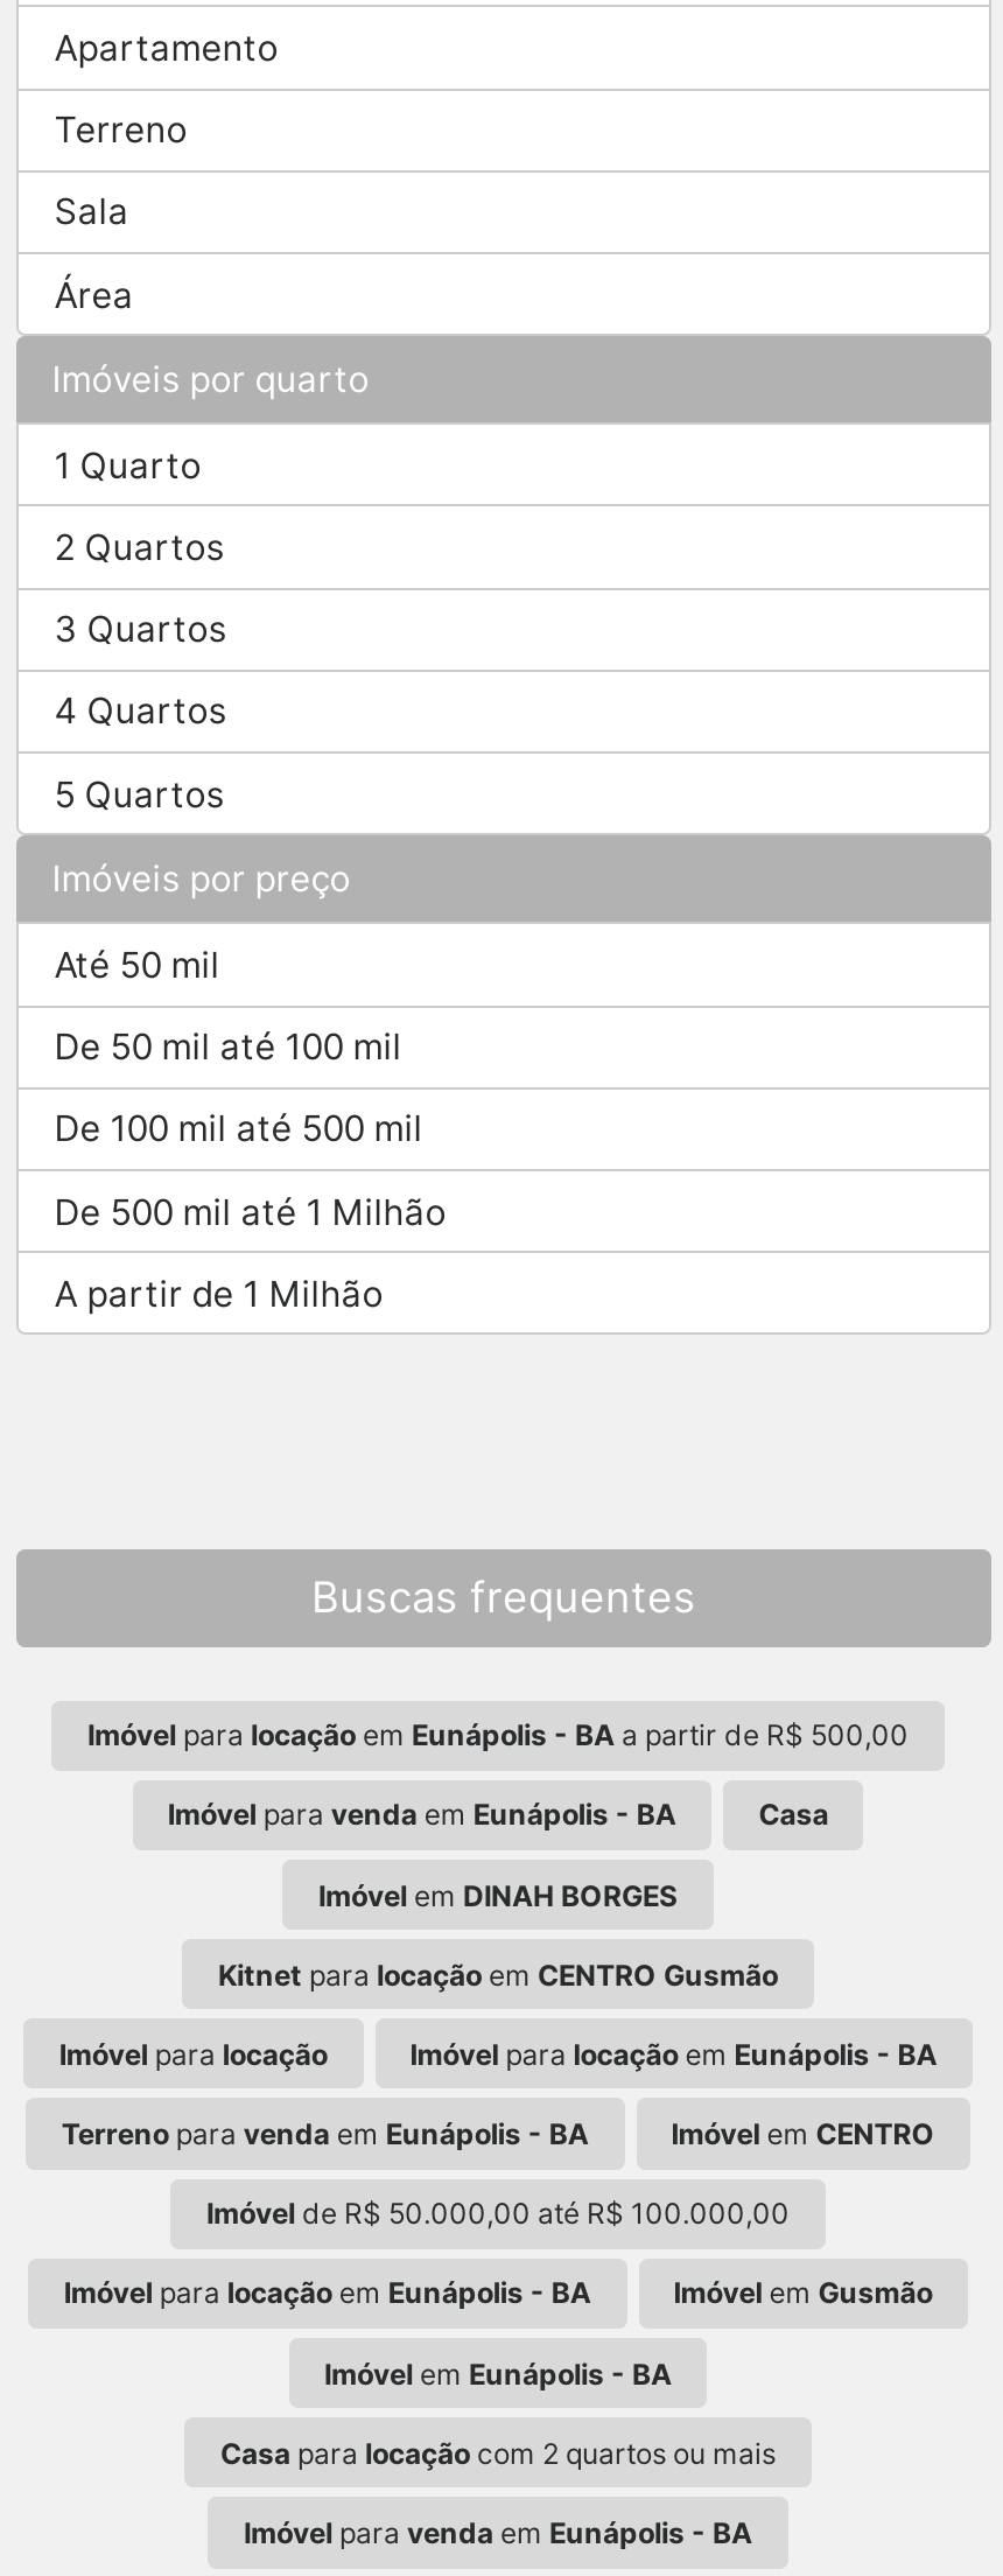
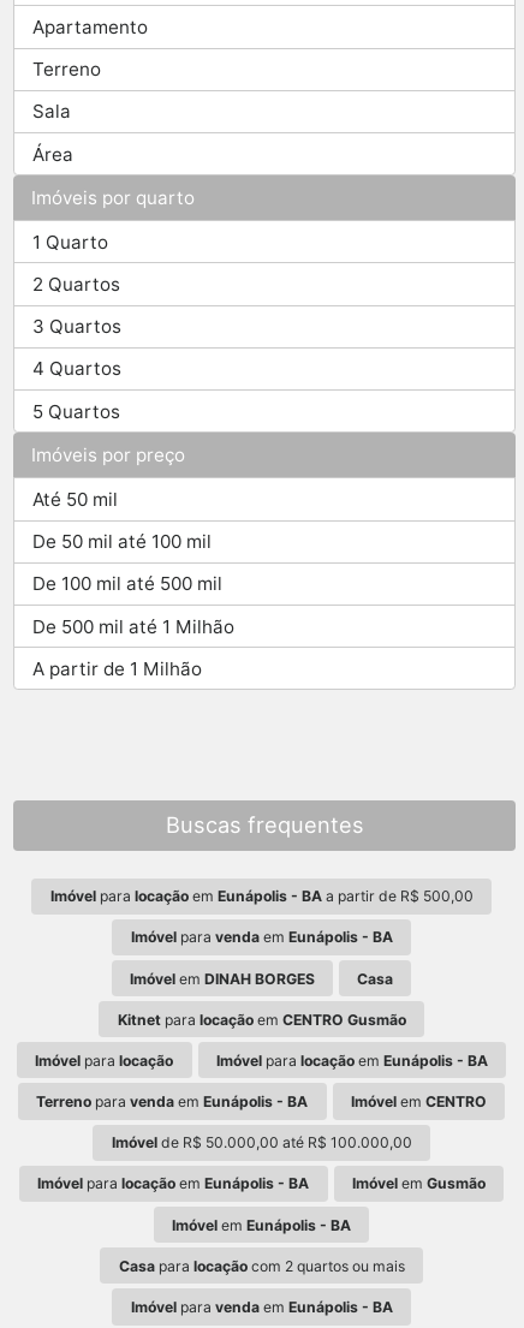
moved down: Casa
